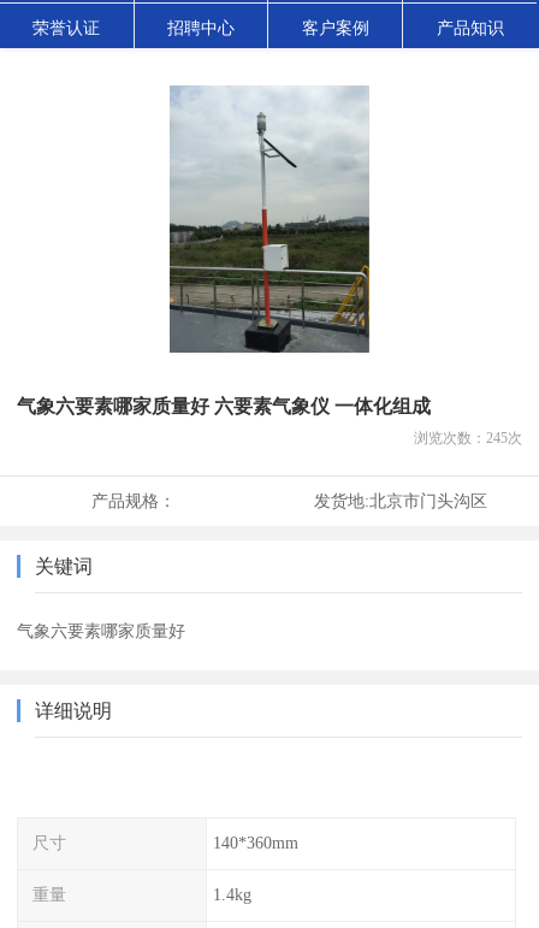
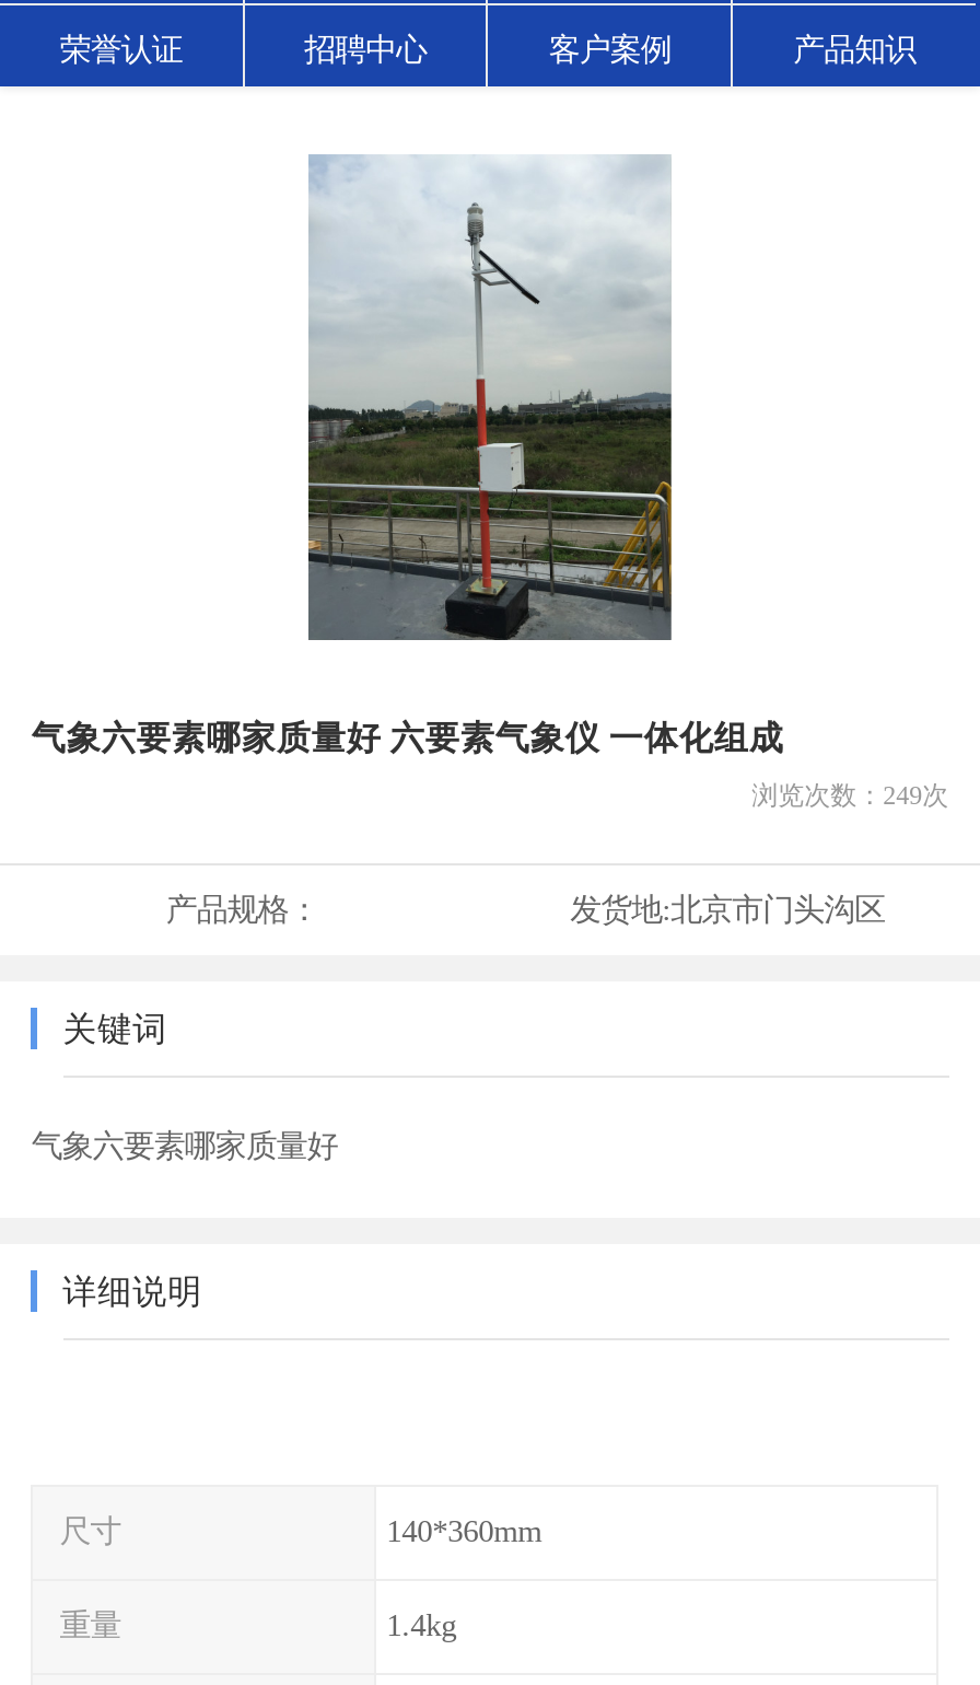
- 浏览次数：245次
+ 浏览次数：249次
